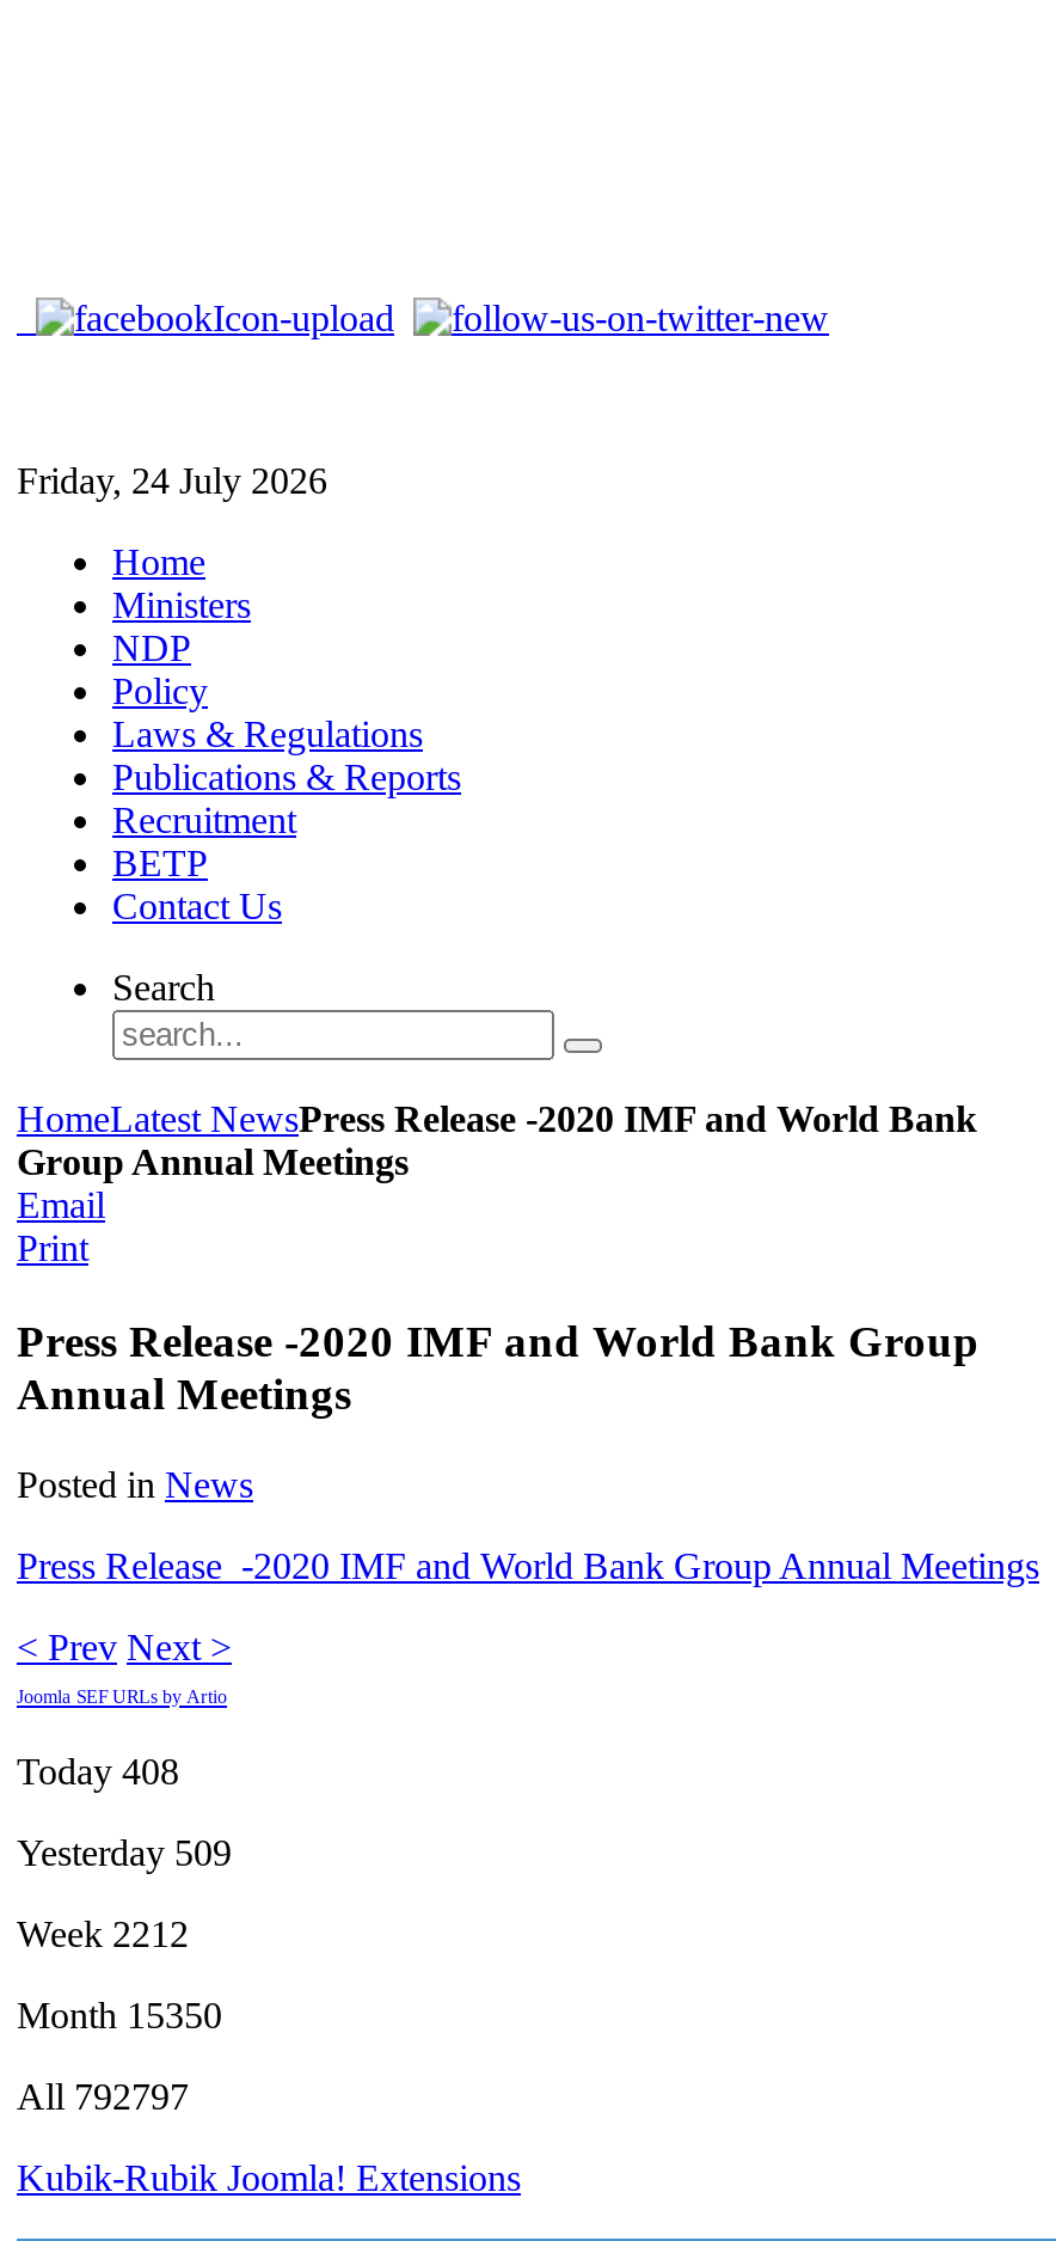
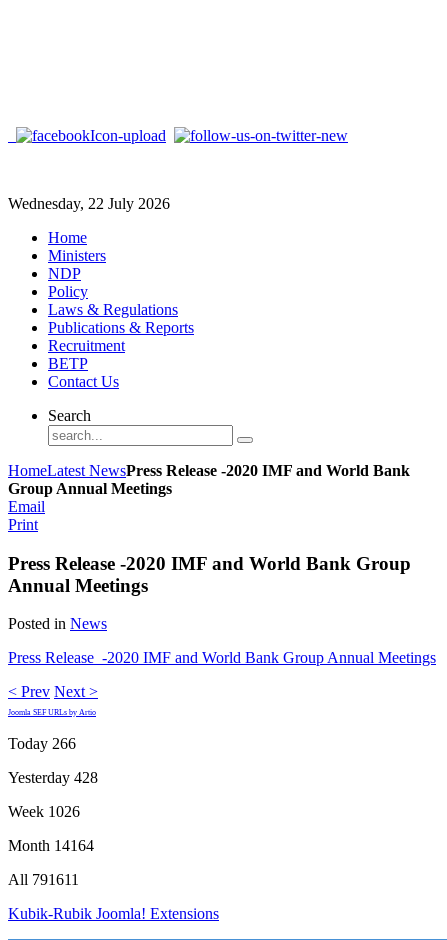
- Friday, 24 July 2026
+ Wednesday, 22 July 2026

- Today 408
+ Today 266

- Yesterday 509
+ Yesterday 428

- Week 2212
+ Week 1026

- Month 15350
+ Month 14164

- All 792797
+ All 791611
